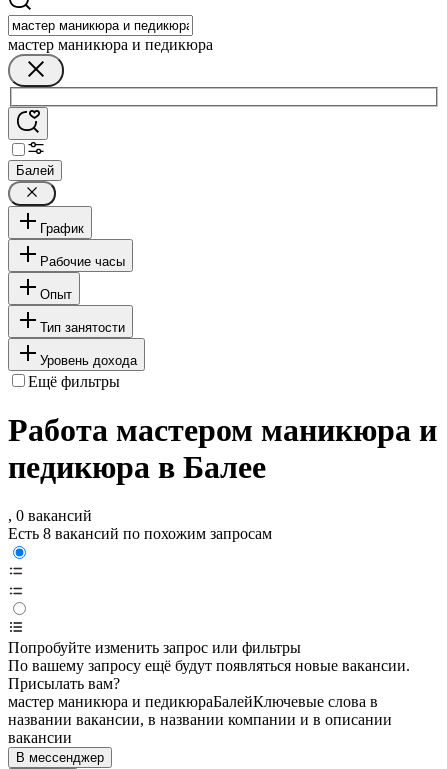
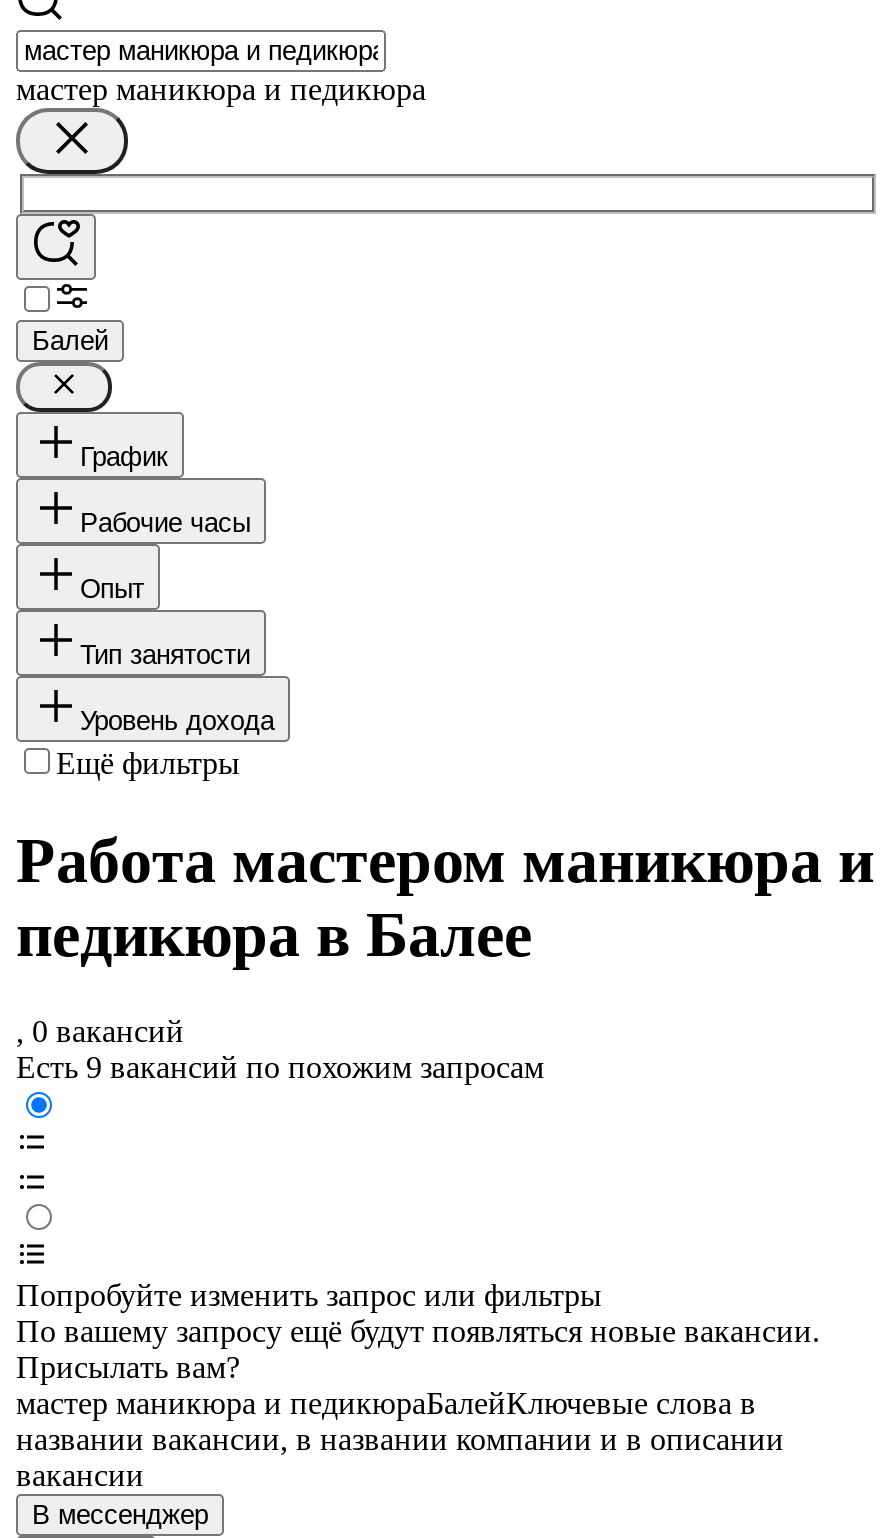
- Есть 8 вакансий по похожим запросам
+ Есть 9 вакансий по похожим запросам
